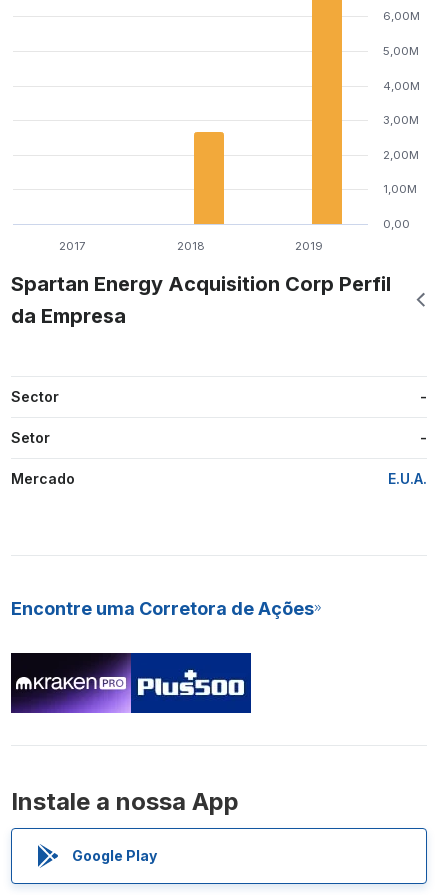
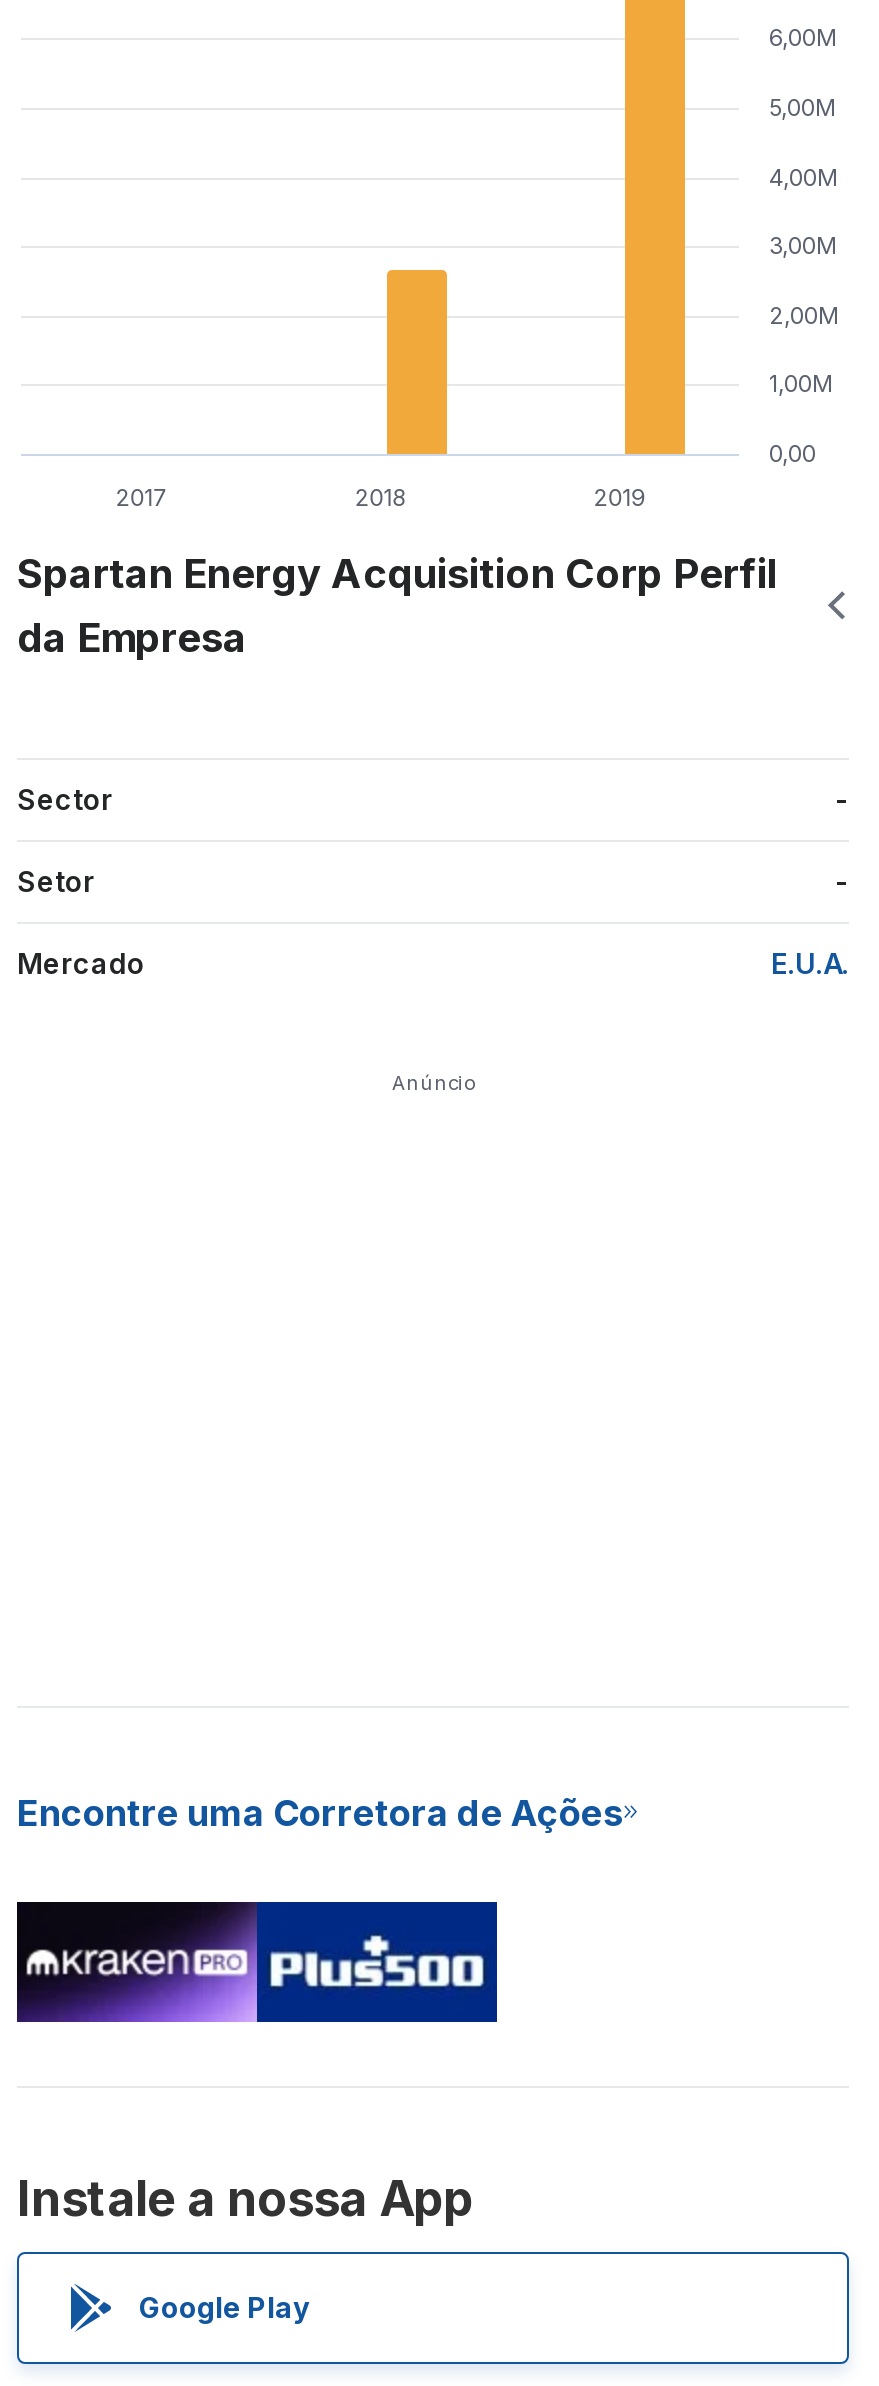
+ Anúncio
